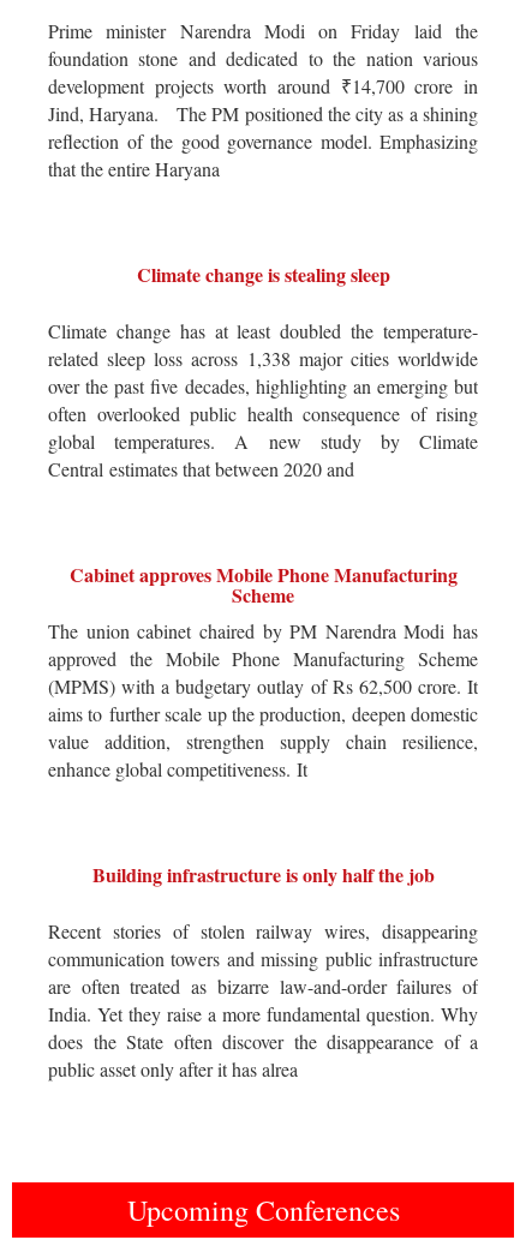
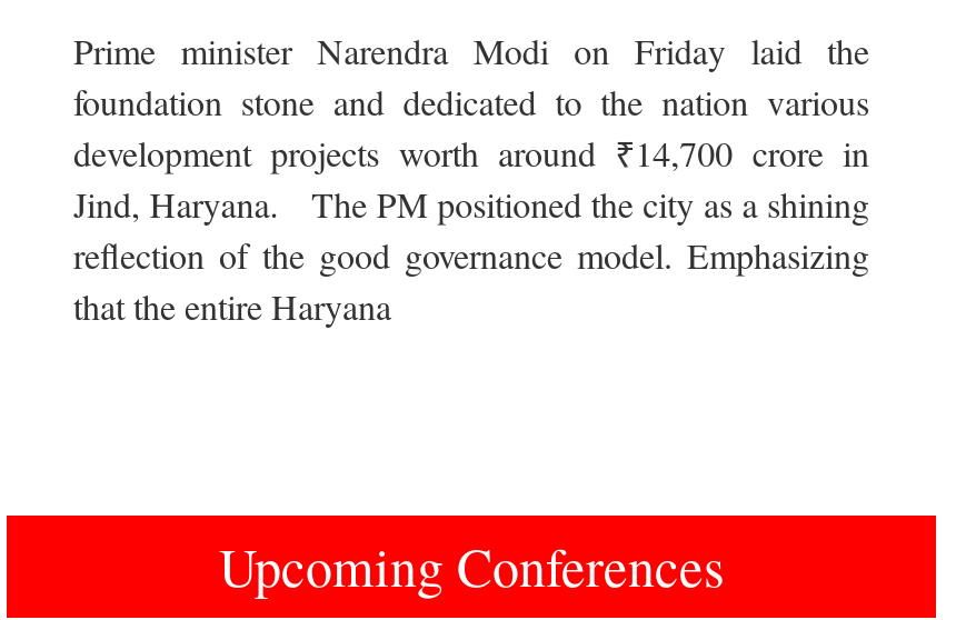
- Climate change is stealing sleep
- Climate change has at least doubled the temperature-
- related sleep loss across 1,338 major cities worldwide
- over the past five decades, highlighting an emerging but
- often overlooked public health consequence of rising
- global temperatures. A new study by Climate
- Central estimates that between 2020 and

- Cabinet approves Mobile Phone Manufacturing
- Scheme
- The union cabinet chaired by PM Narendra Modi has
- approved the Mobile Phone Manufacturing Scheme
- (MPMS) with a budgetary outlay of Rs 62,500 crore. It
- aims to further scale up the production, deepen domestic
- value addition, strengthen supply chain resilience,
- enhance global competitiveness. It

- Building infrastructure is only half the job
- Recent stories of stolen railway wires, disappearing
- communication towers and missing public infrastructure
- are often treated as bizarre law-and-order failures of
- India. Yet they raise a more fundamental question. Why
- does the State often discover the disappearance of a
- public asset only after it has alrea
